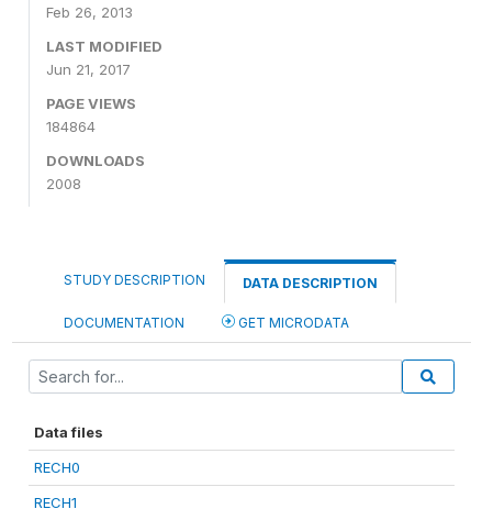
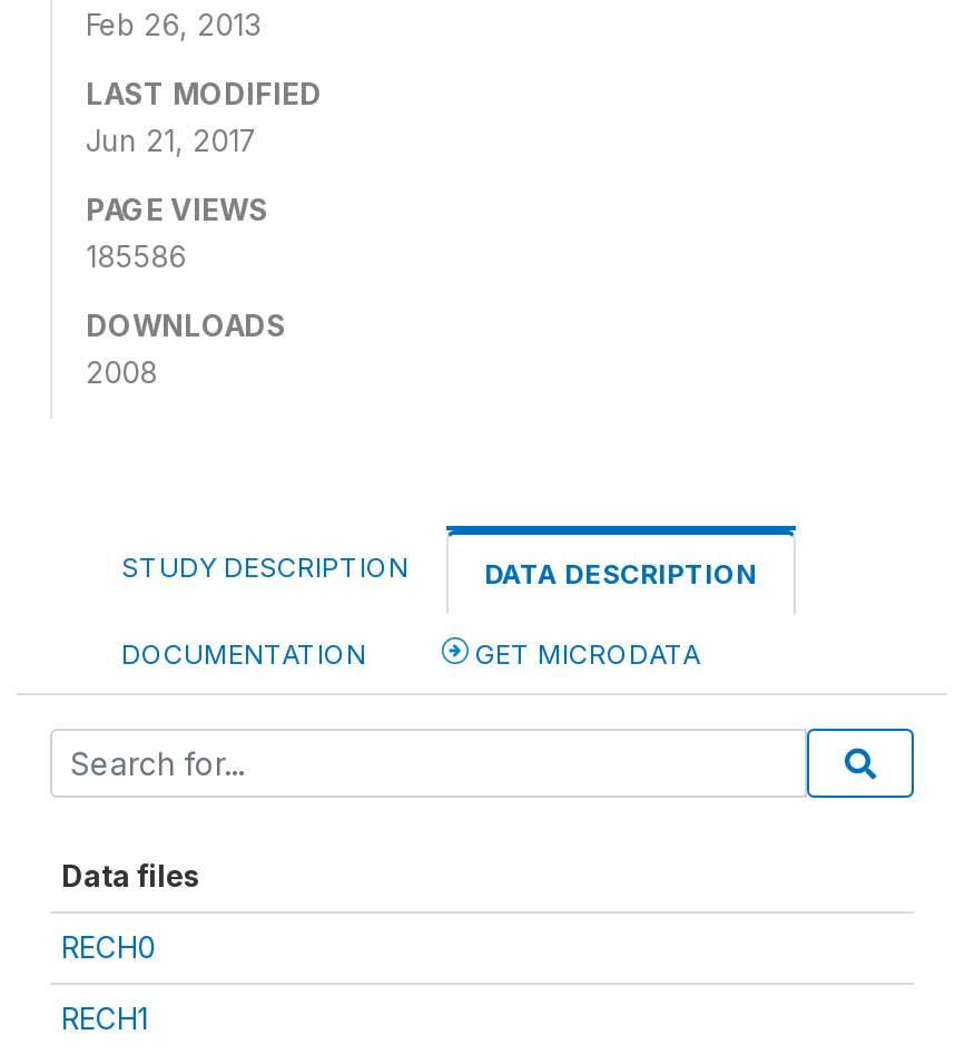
- 184864
+ 185586
